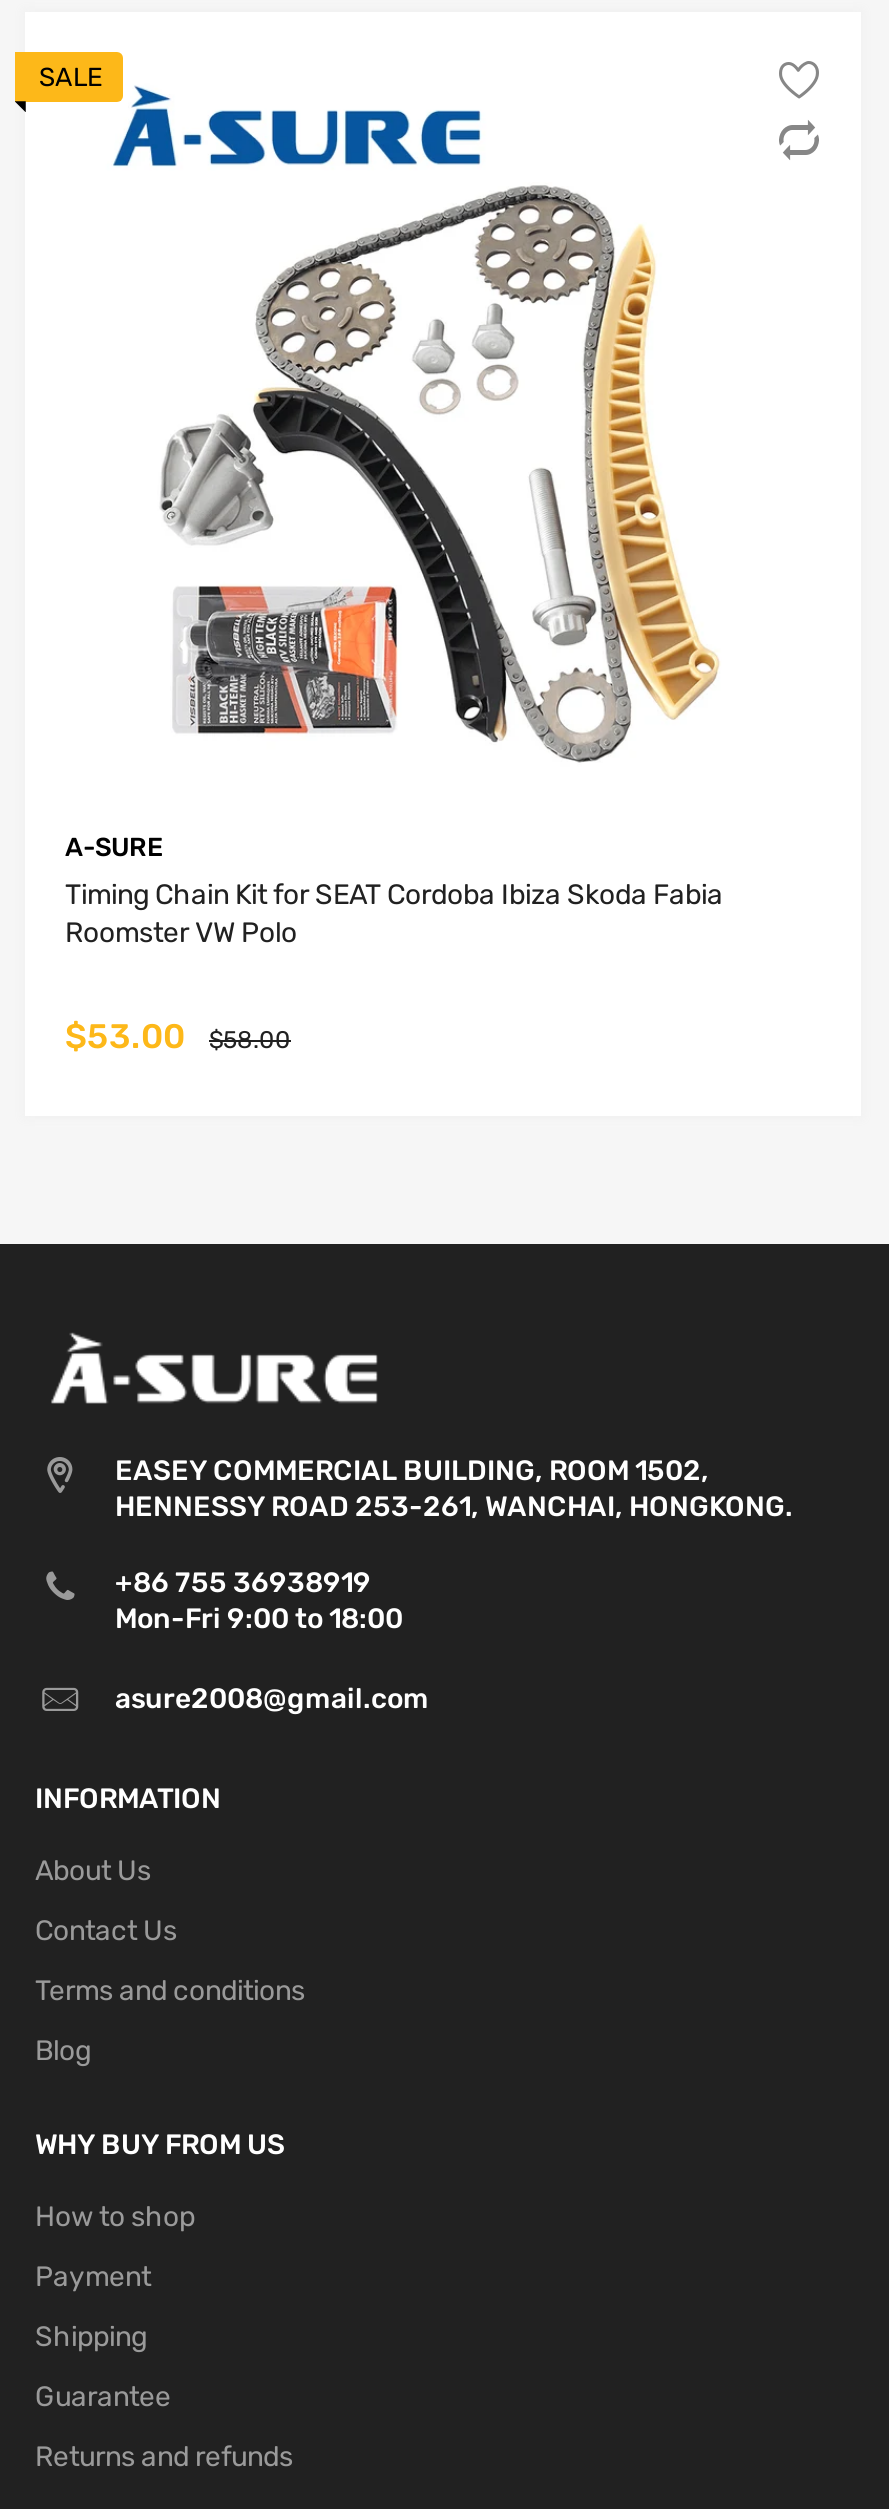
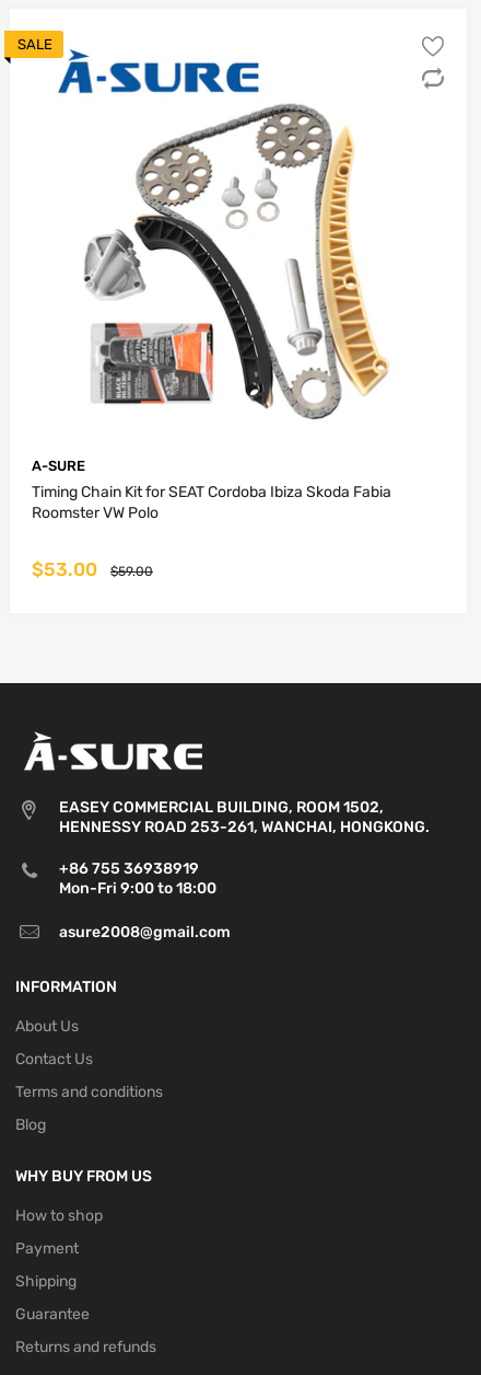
- $53.00 $58.00
+ $53.00 $59.00
